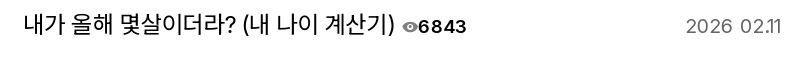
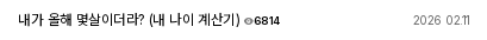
- 내가 올해 몇살이더라? (내 나이 계산기) 6843
+ 내가 올해 몇살이더라? (내 나이 계산기) 6814
